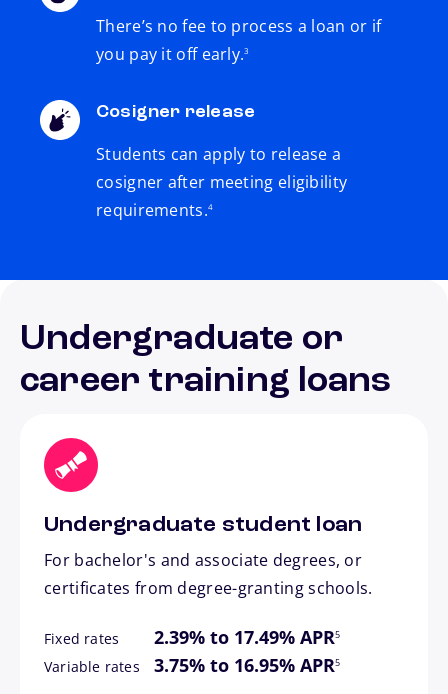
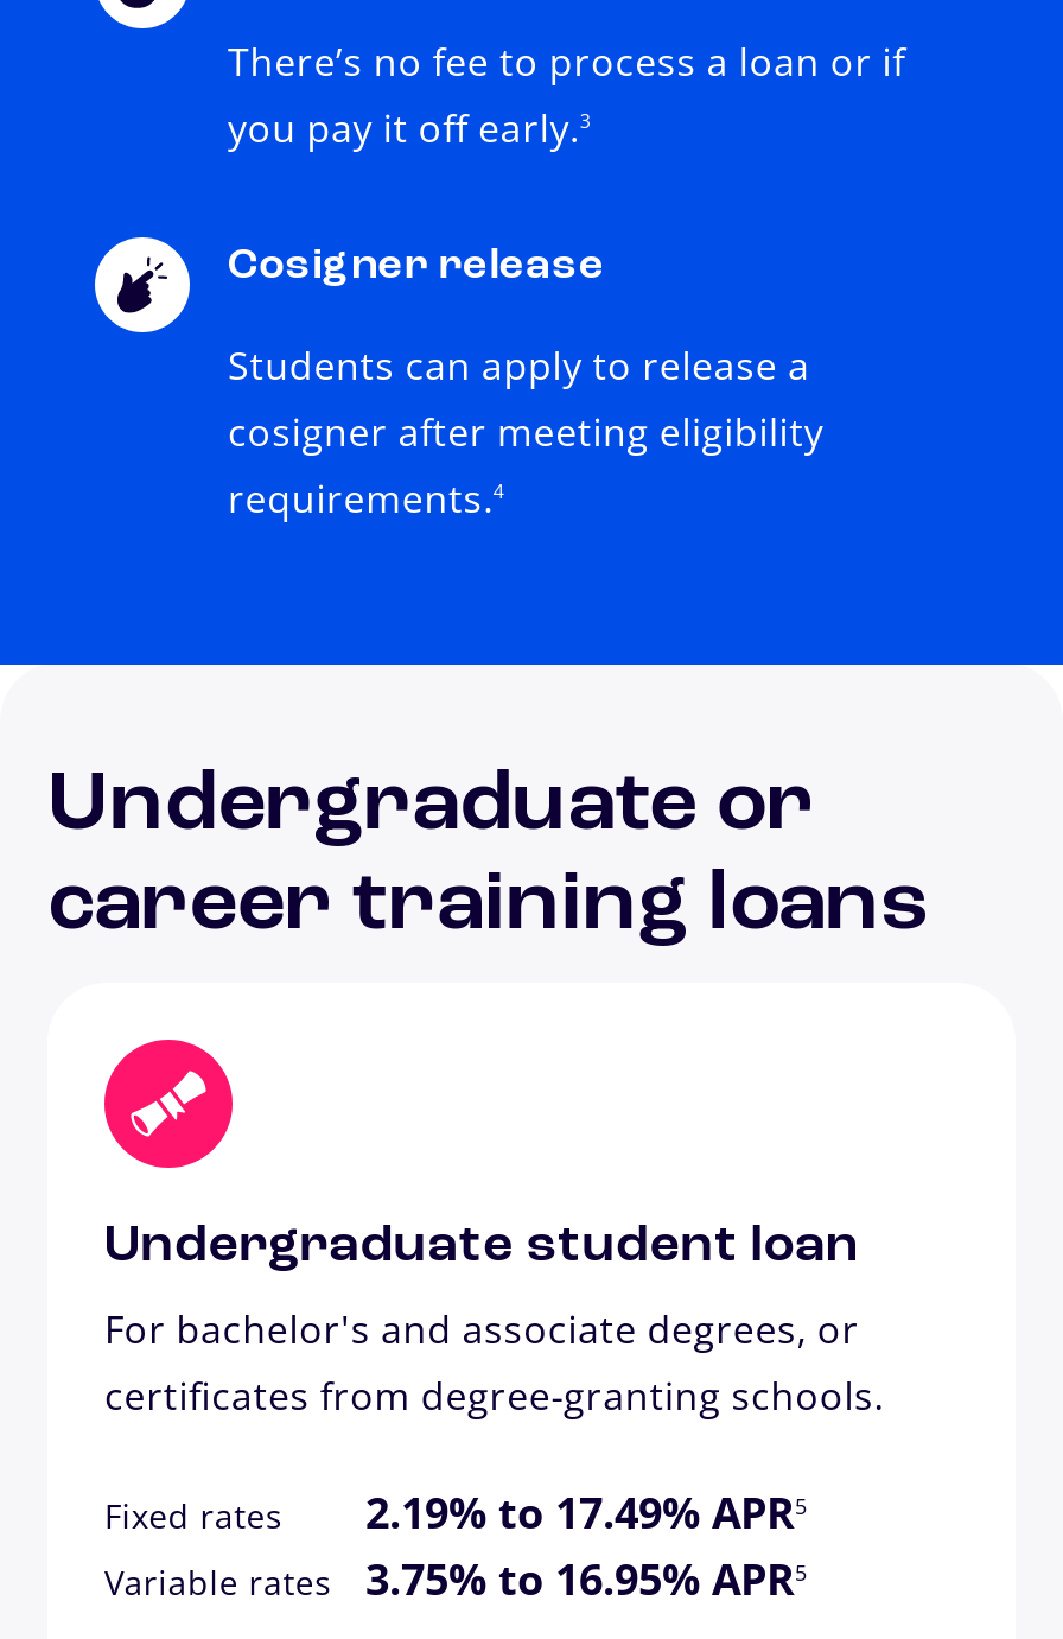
- 2.39% to 17.49% APR
+ 2.19% to 17.49% APR
